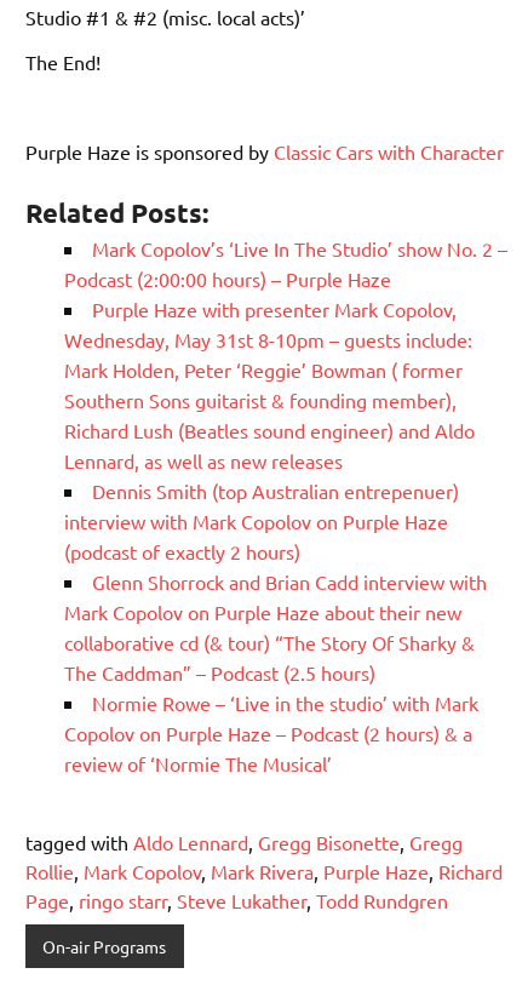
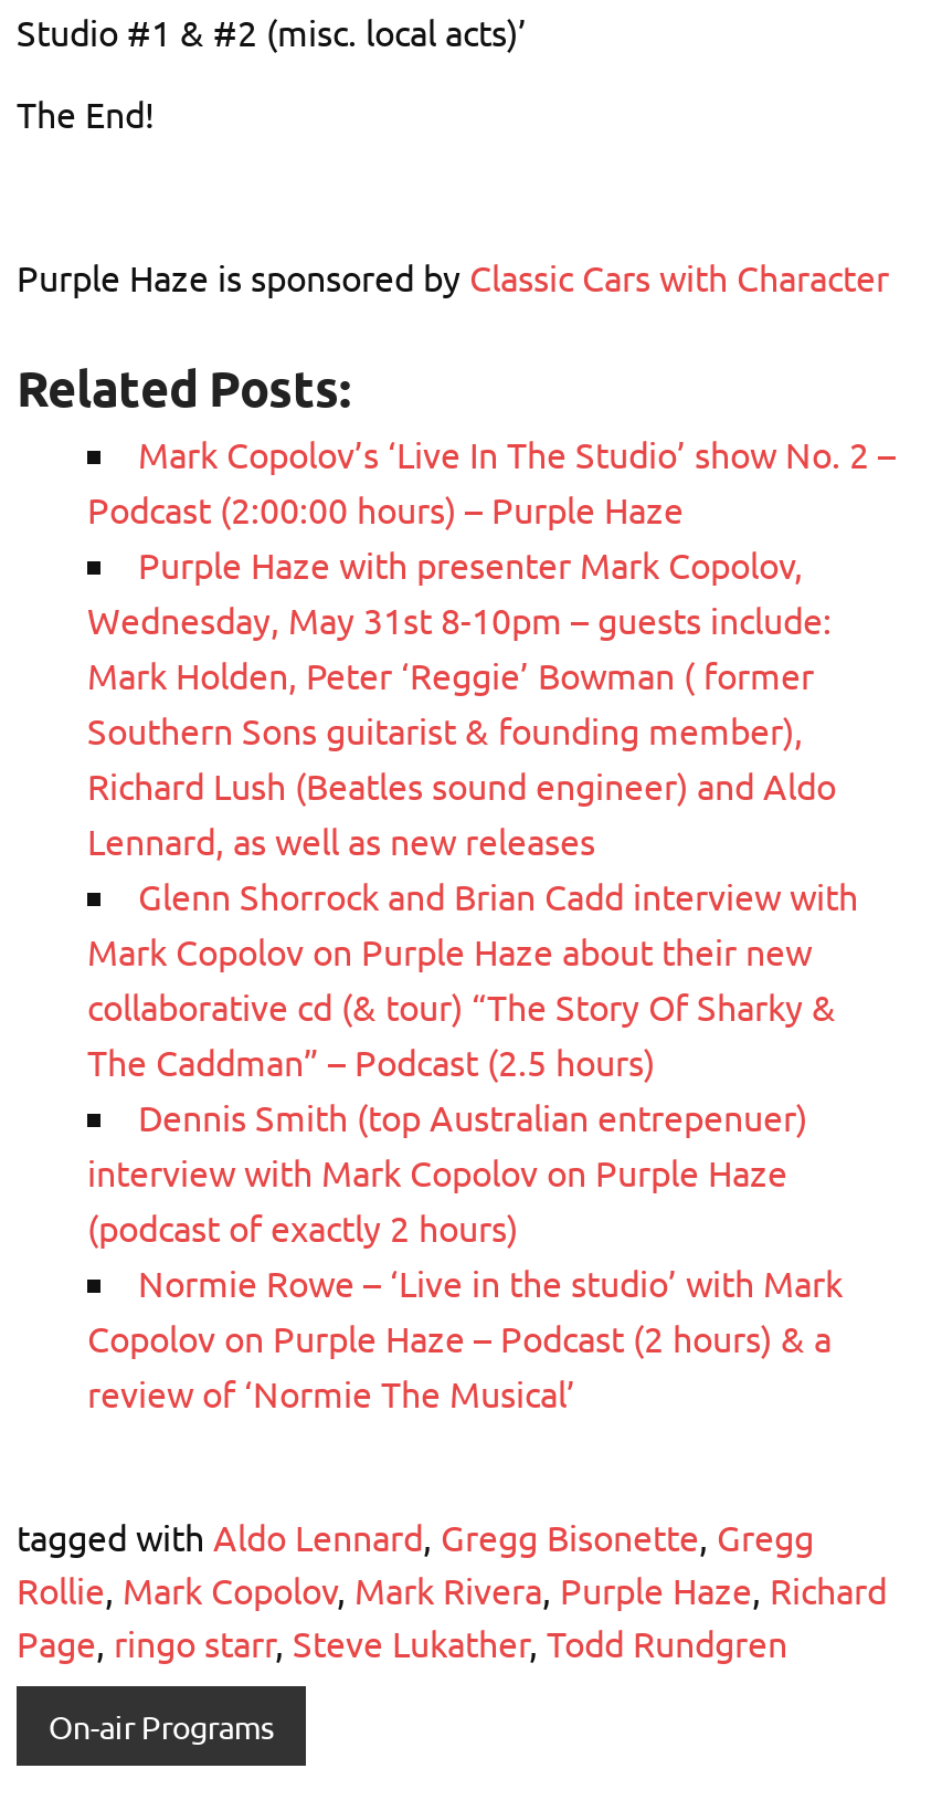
moved down: Dennis Smith (top Australian entrepenuer) | interview with Mark Copolov on Purple Haze | (podcast of exactly 2 hours)

moved up: Glenn Shorrock and Brian Cadd interview with | Mark Copolov on Purple Haze about their new | collaborative cd (& tour) “The Story Of Sharky & | The Caddman” – Podcast (2.5 hours)
